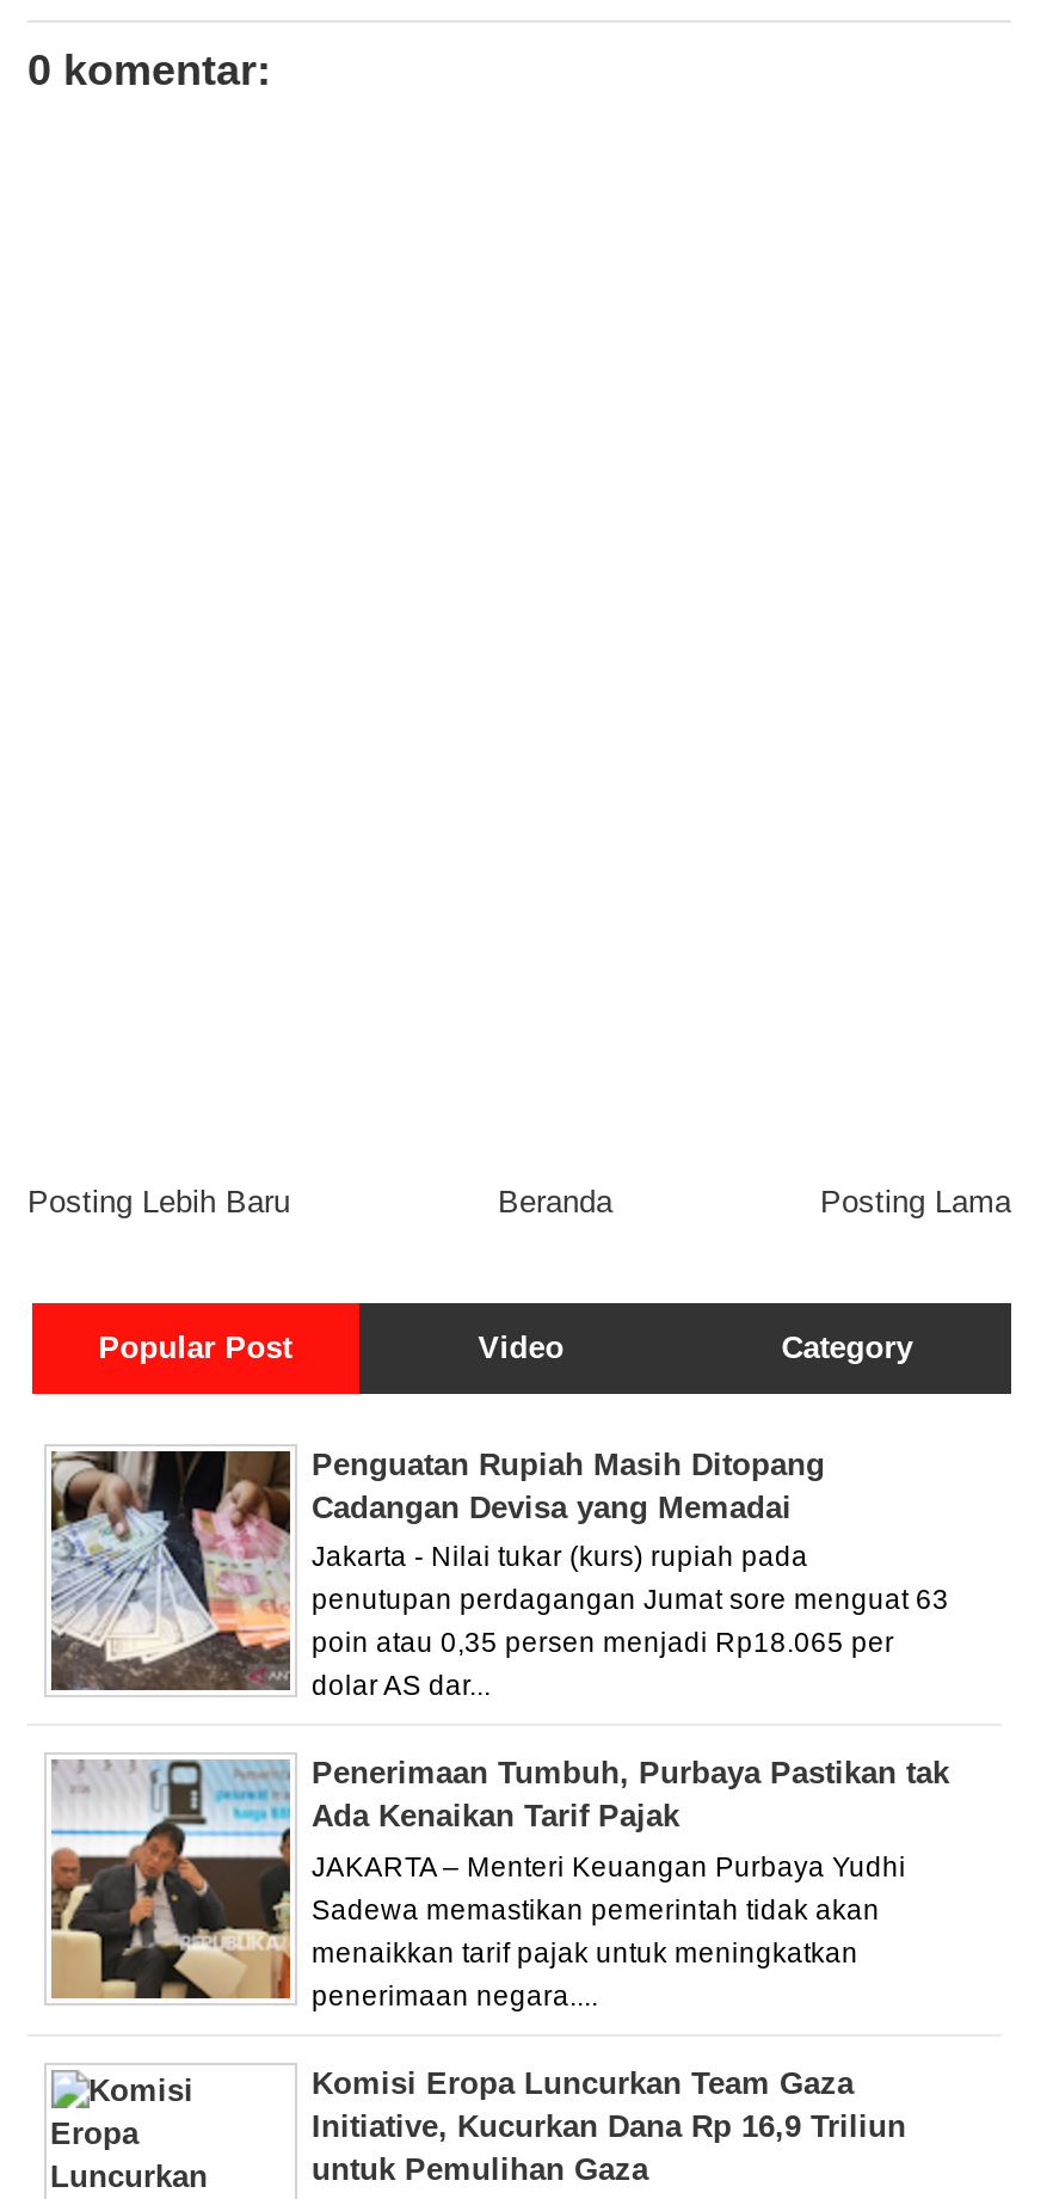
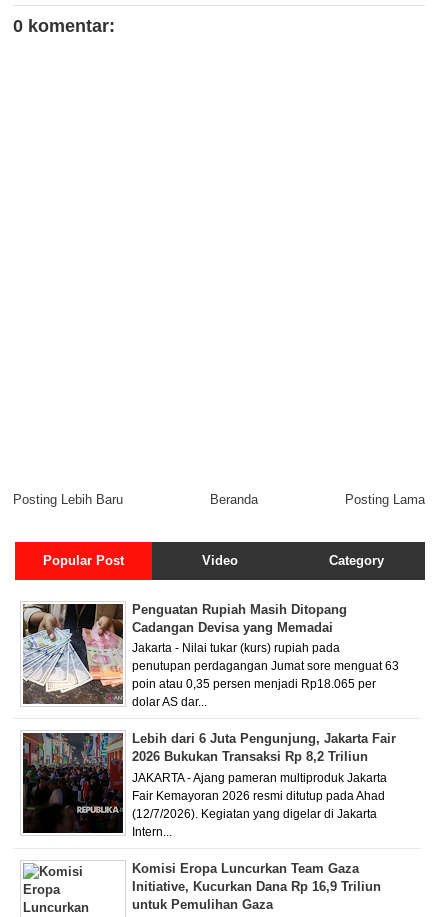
- [image]
- Penerimaan Tumbuh, Purbaya Pastikan tak
- Ada Kenaikan Tarif Pajak
+ [image]
+ Lebih dari 6 Juta Pengunjung, Jakarta Fair
+ 2026 Bukukan Transaksi Rp 8,2 Triliun

- JAKARTA – Menteri Keuangan Purbaya Yudhi
+ JAKARTA - Ajang pameran multiproduk Jakarta

- Sadewa memastikan pemerintah tidak akan
+ Fair Kemayoran 2026 resmi ditutup pada Ahad

- menaikkan tarif pajak untuk meningkatkan
+ (12/7/2026). Kegiatan yang digelar di Jakarta

- penerimaan negara....
+ Intern...
